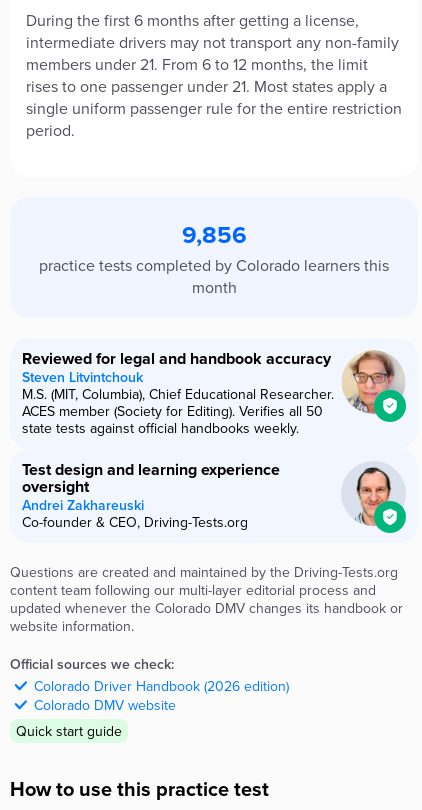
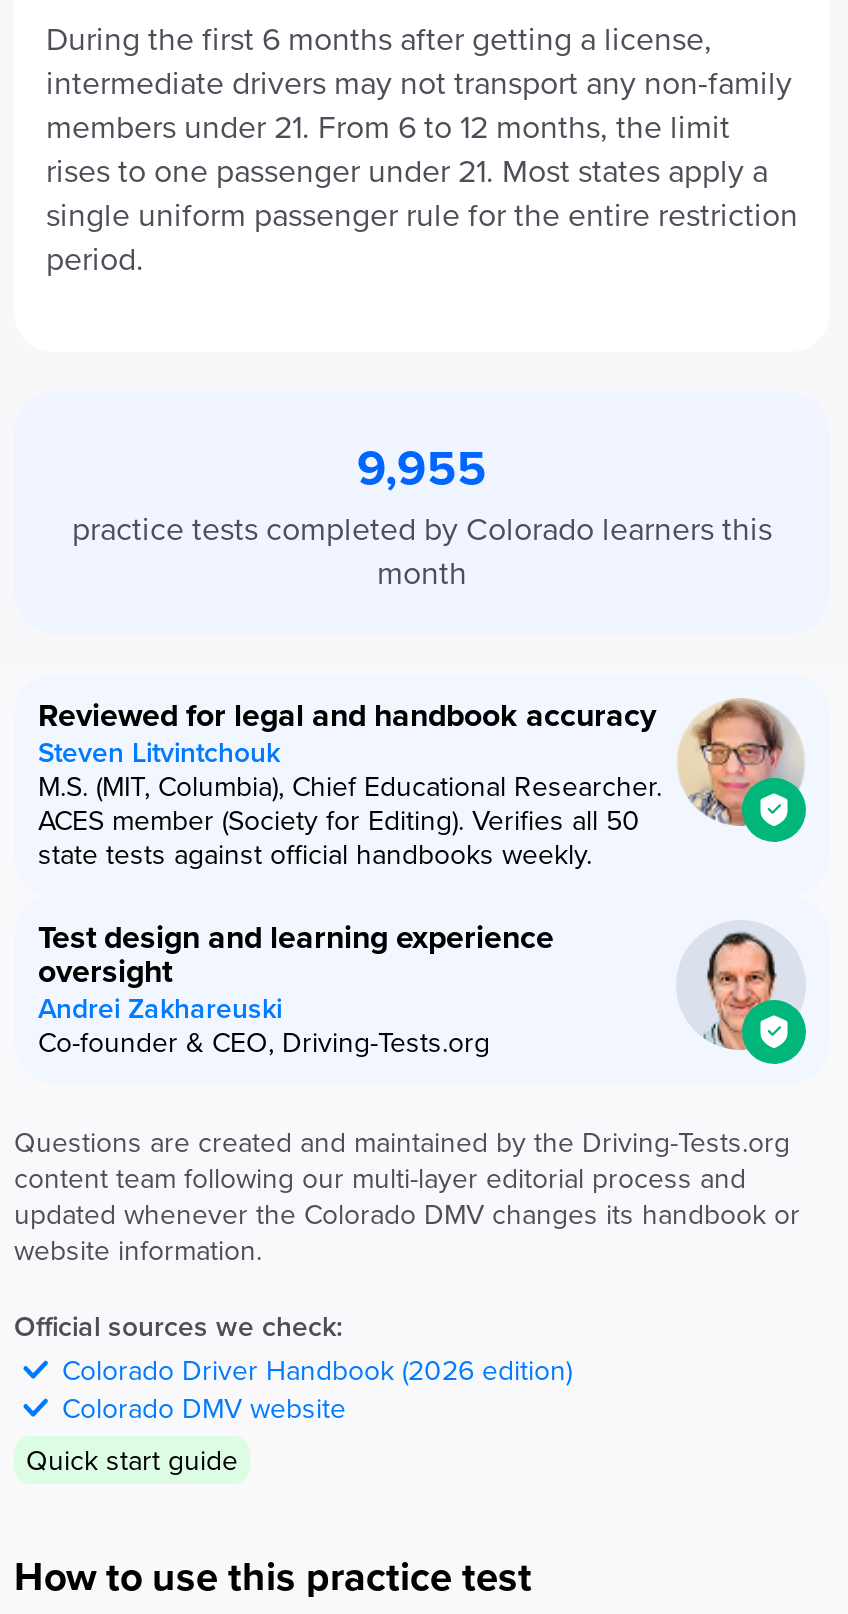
- 9,856
+ 9,955
